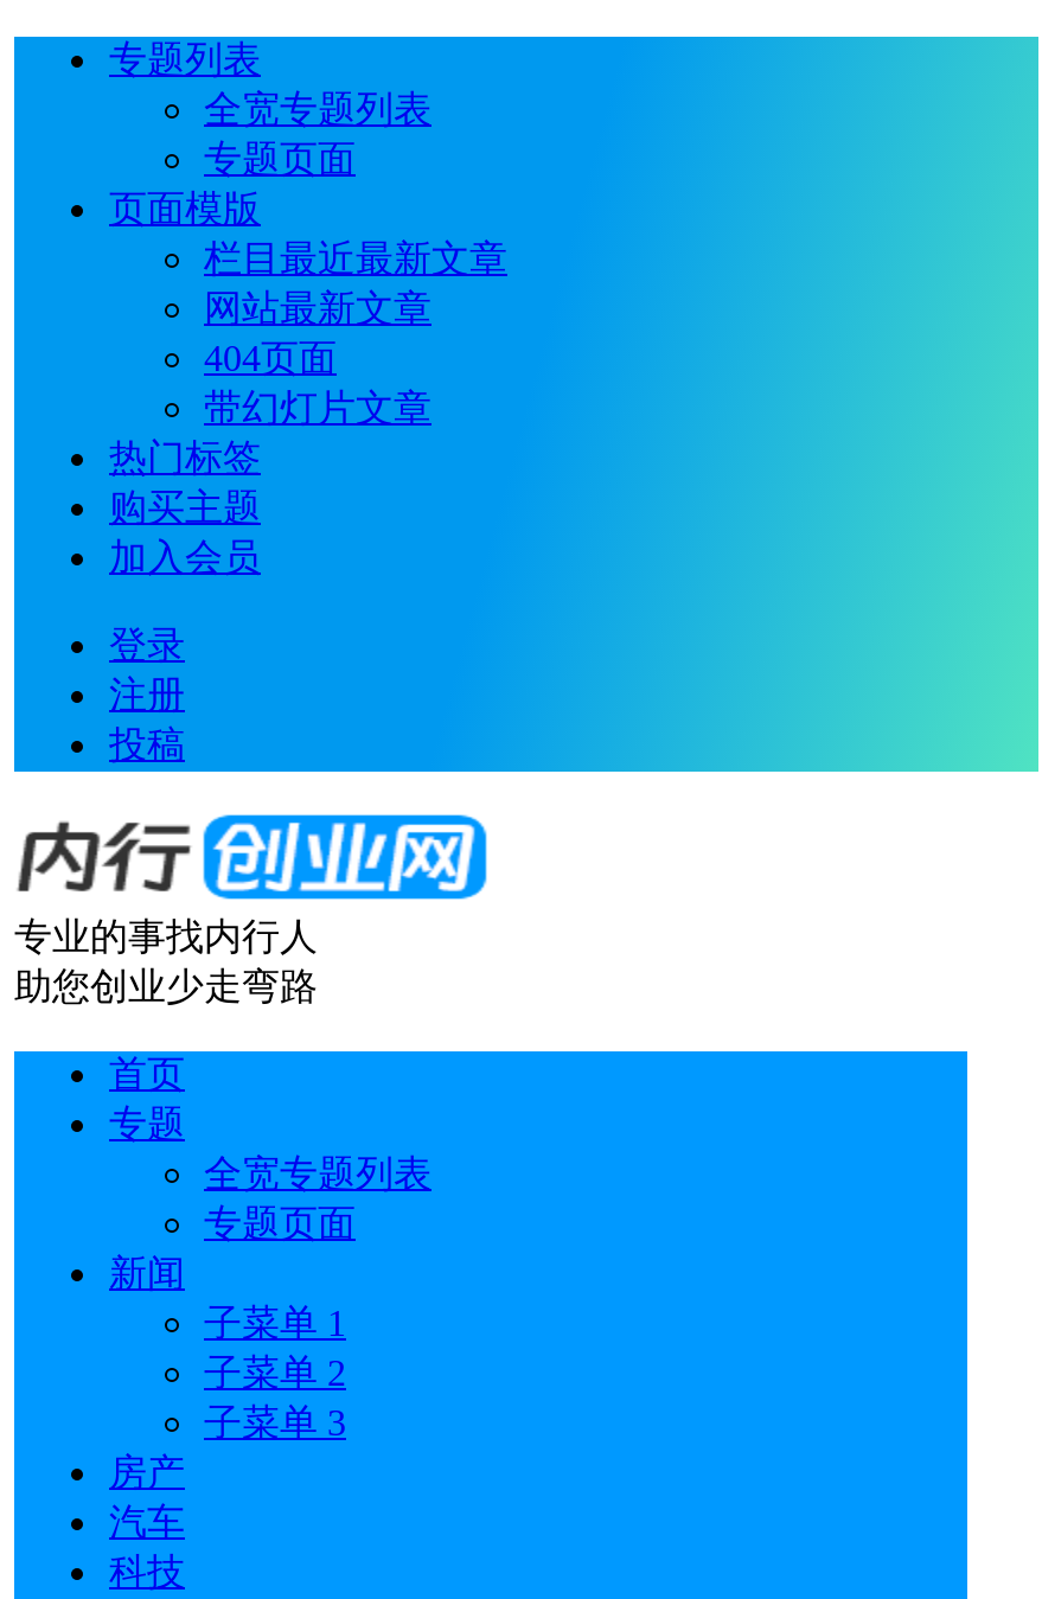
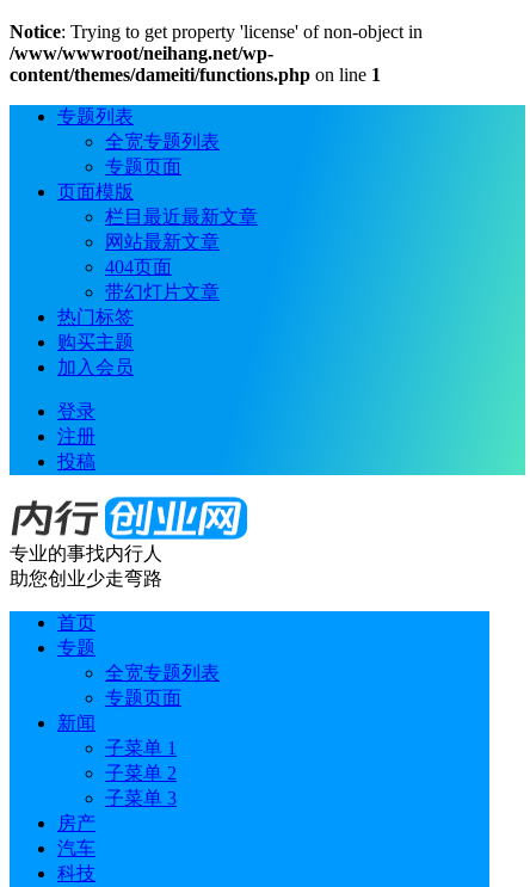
+ Notice: Trying to get property 'license' of non-object in
+ /www/wwwroot/neihang.net/wp-
+ content/themes/dameiti/functions.php on line 1
